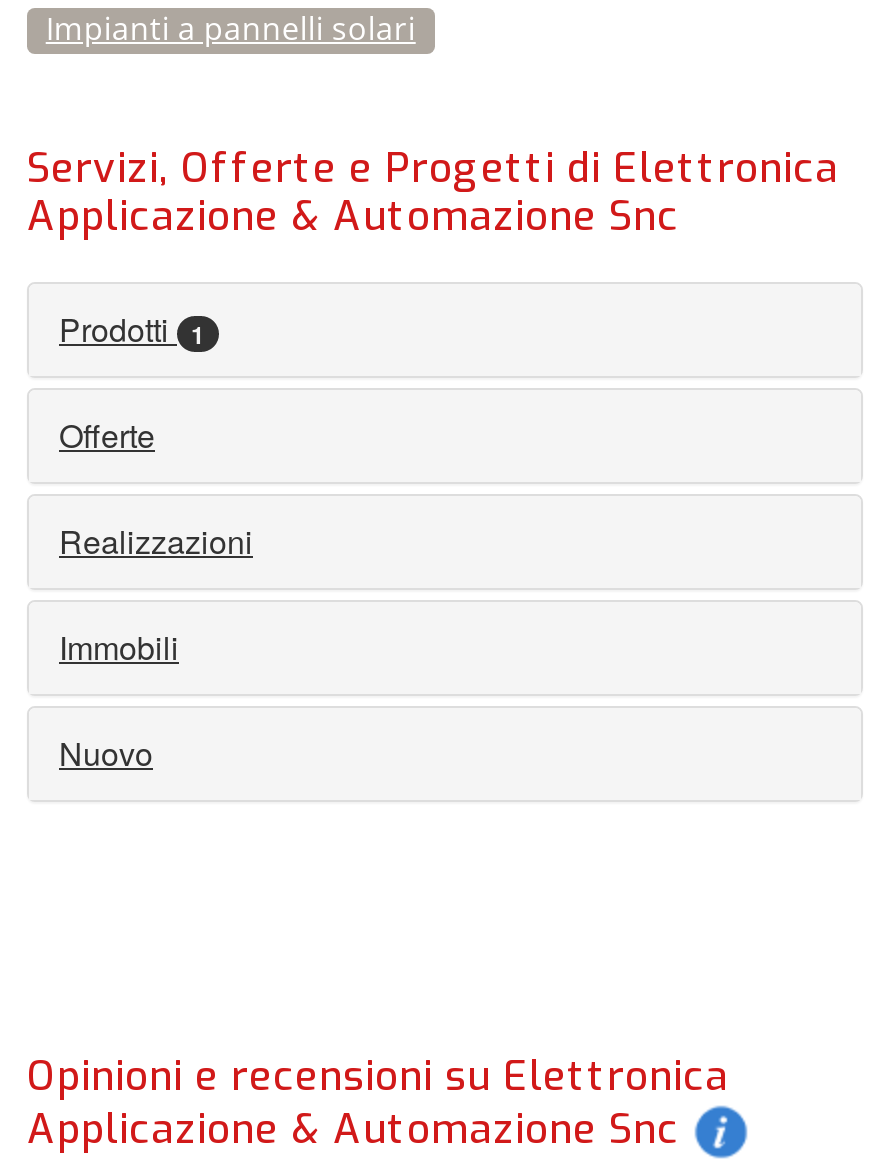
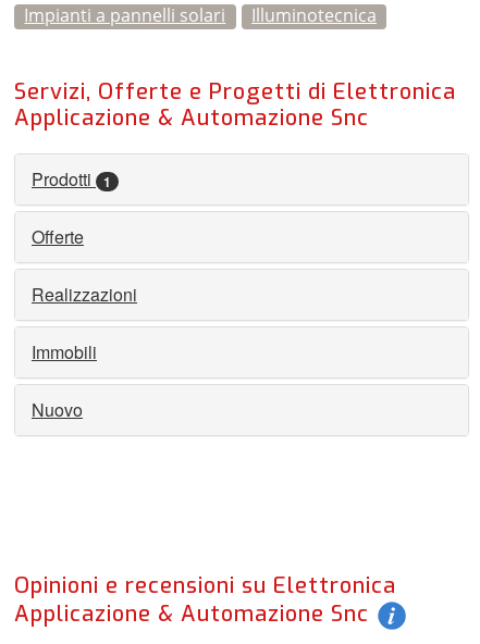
+ Illuminotecnica
